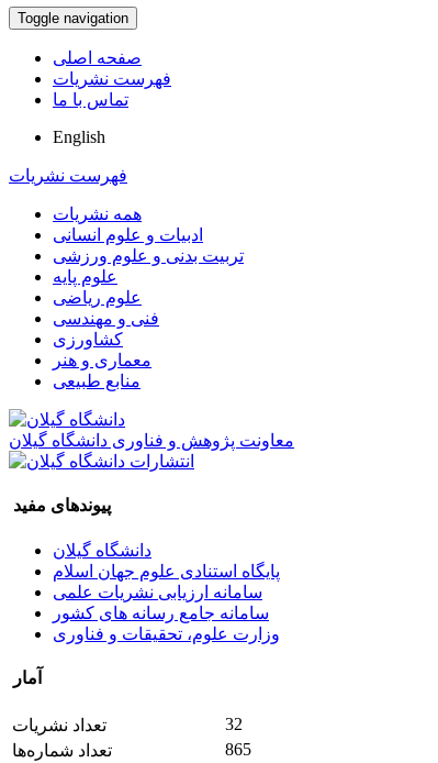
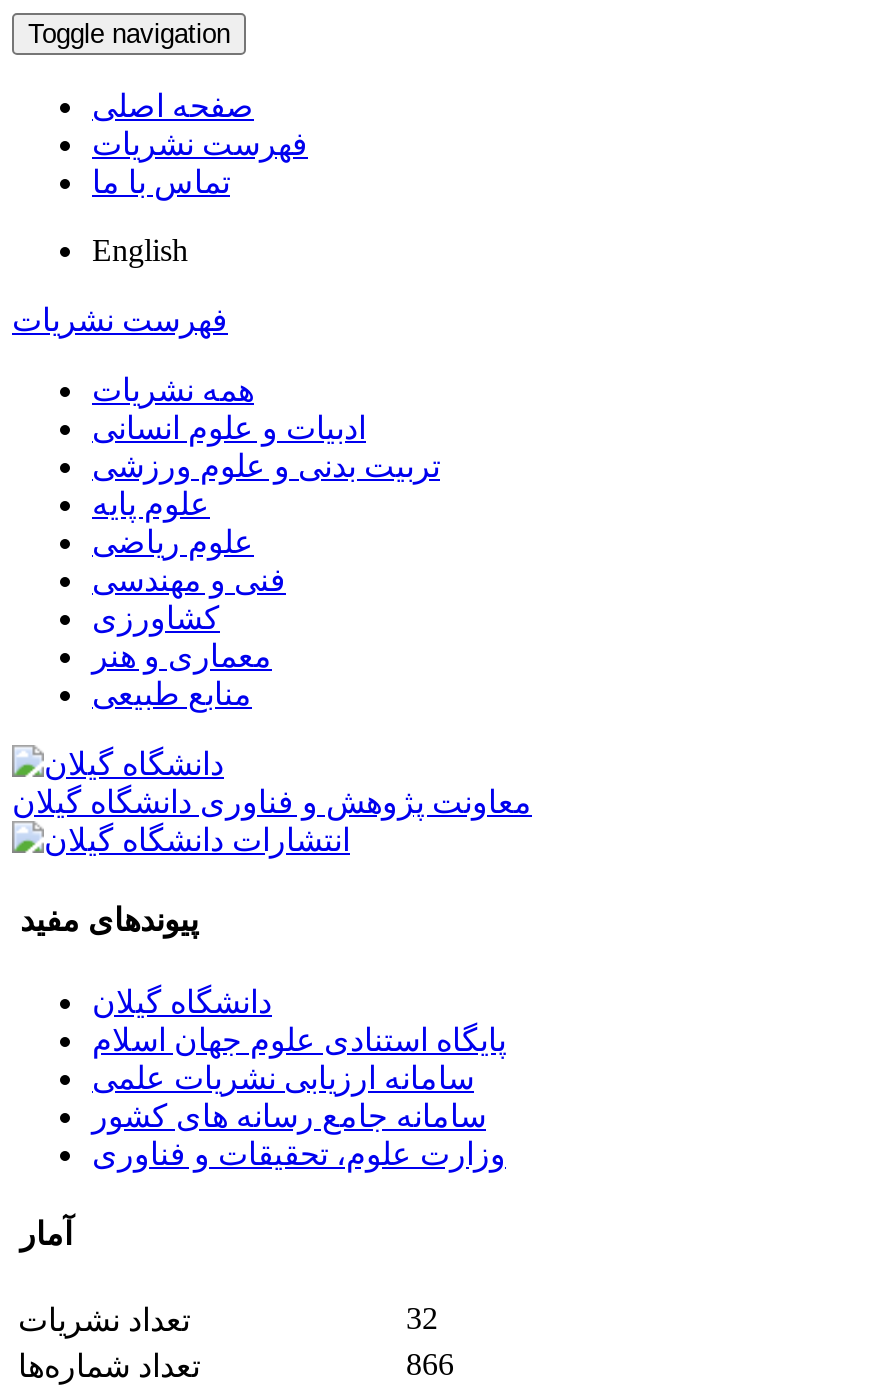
- 865
+ 866
